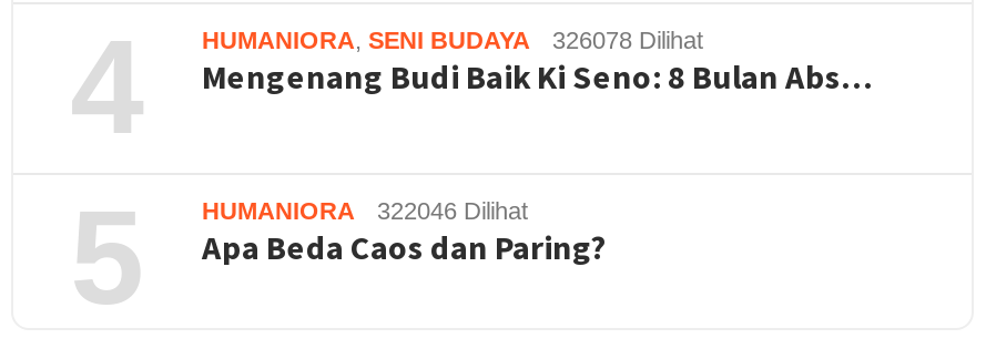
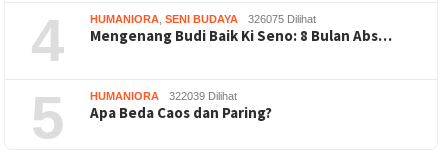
- HUMANIORA, SENI BUDAYA 326078 Dilihat
+ HUMANIORA, SENI BUDAYA 326075 Dilihat

- HUMANIORA 322046 Dilihat
+ HUMANIORA 322039 Dilihat
